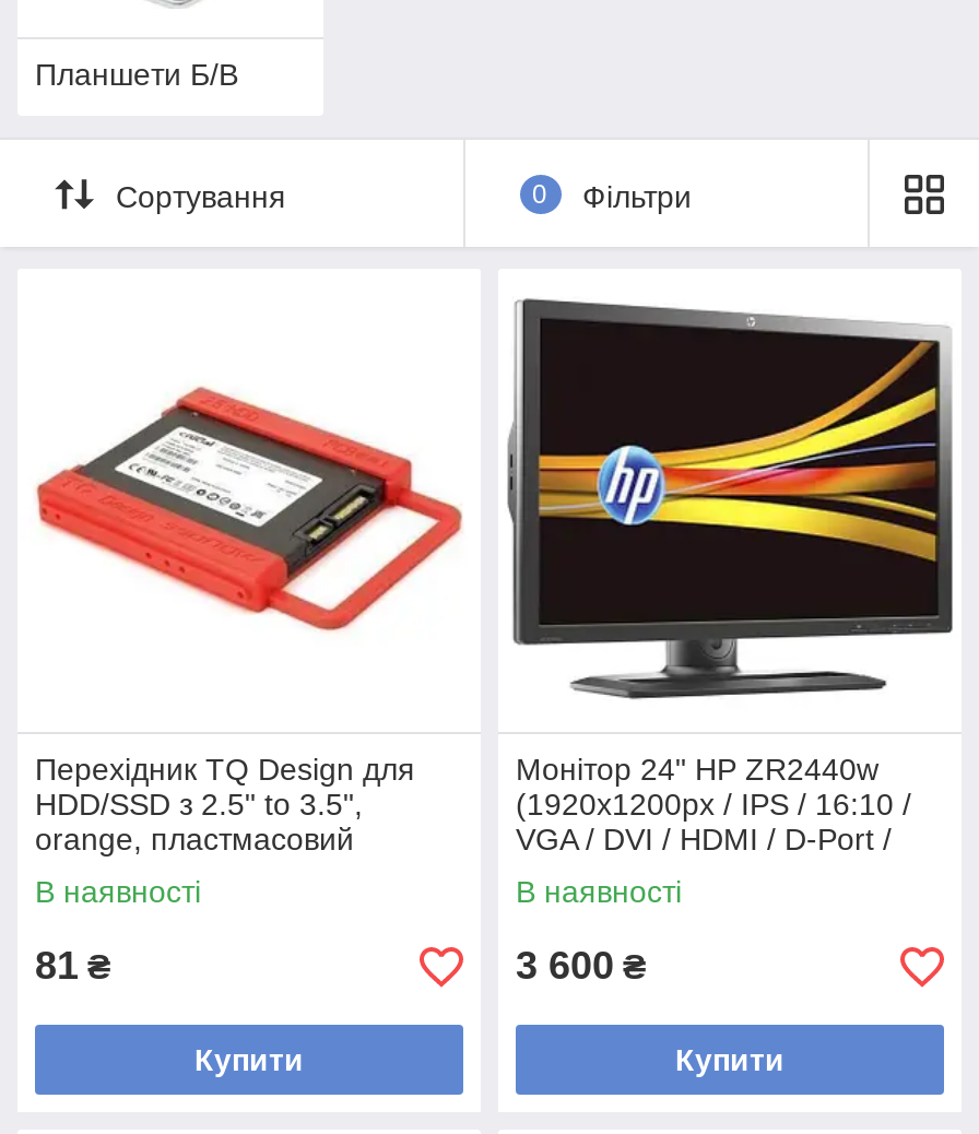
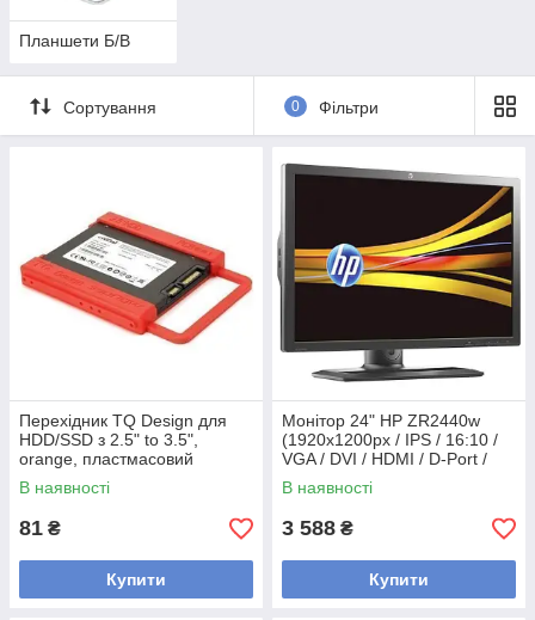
- 3 600 ₴
+ 3 588 ₴
